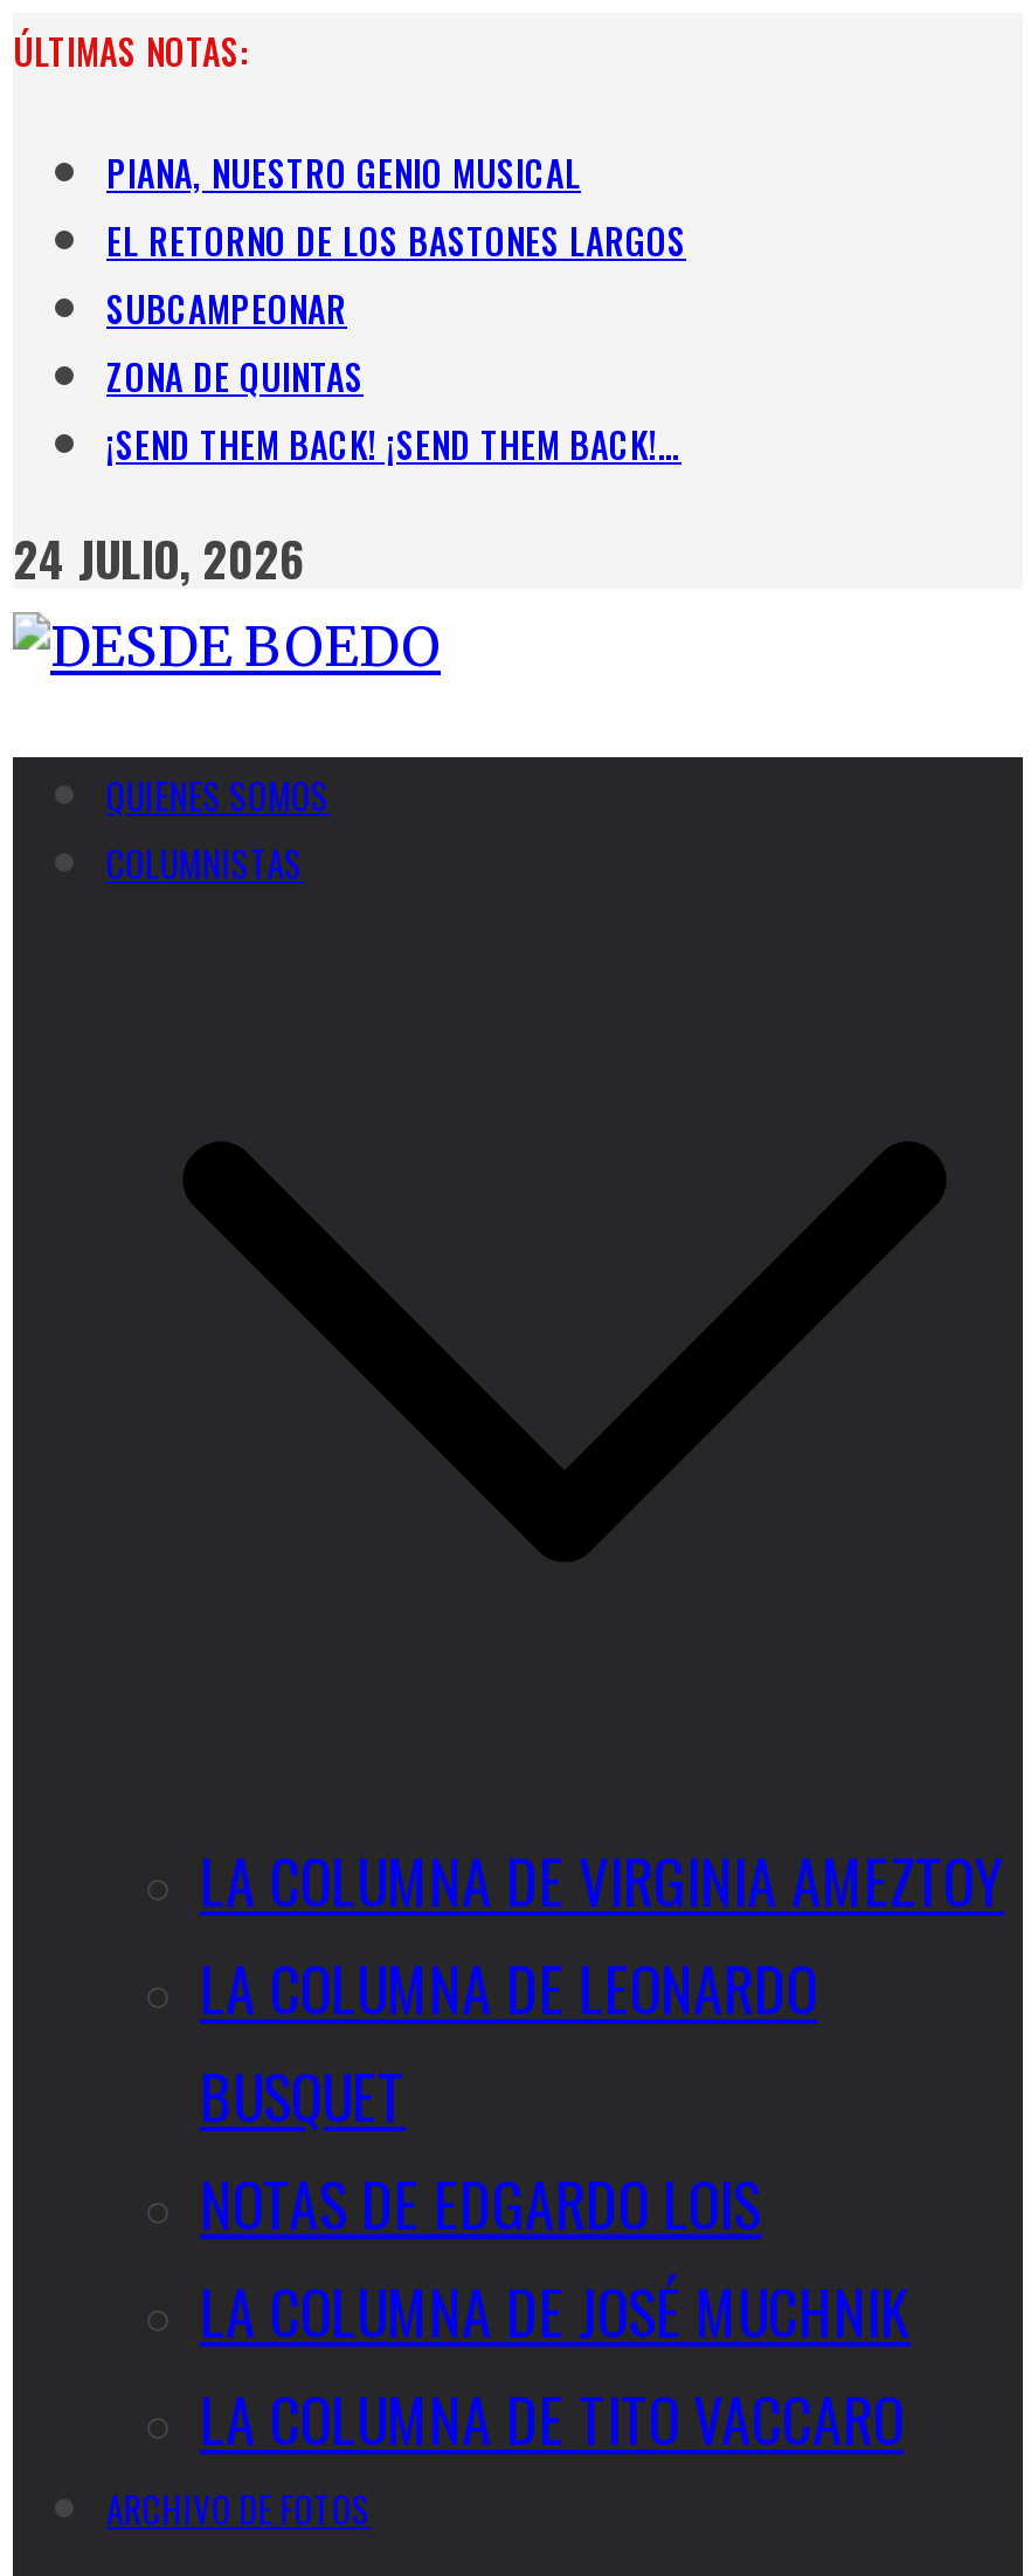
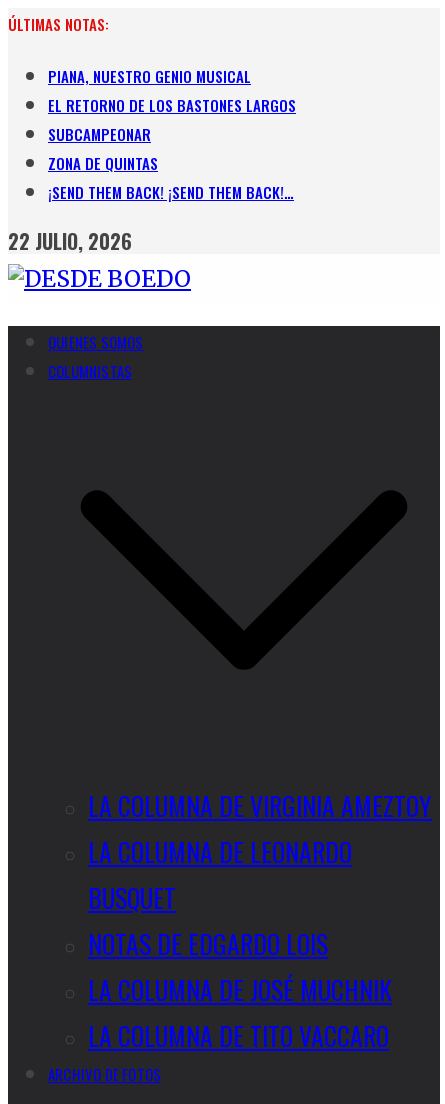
- 24 JULIO, 2026
+ 22 JULIO, 2026
